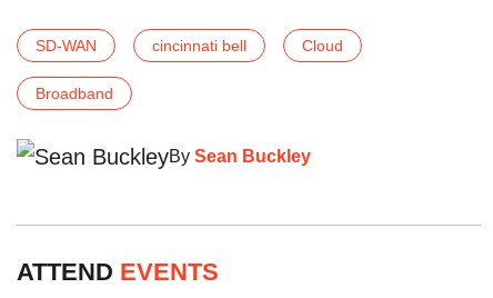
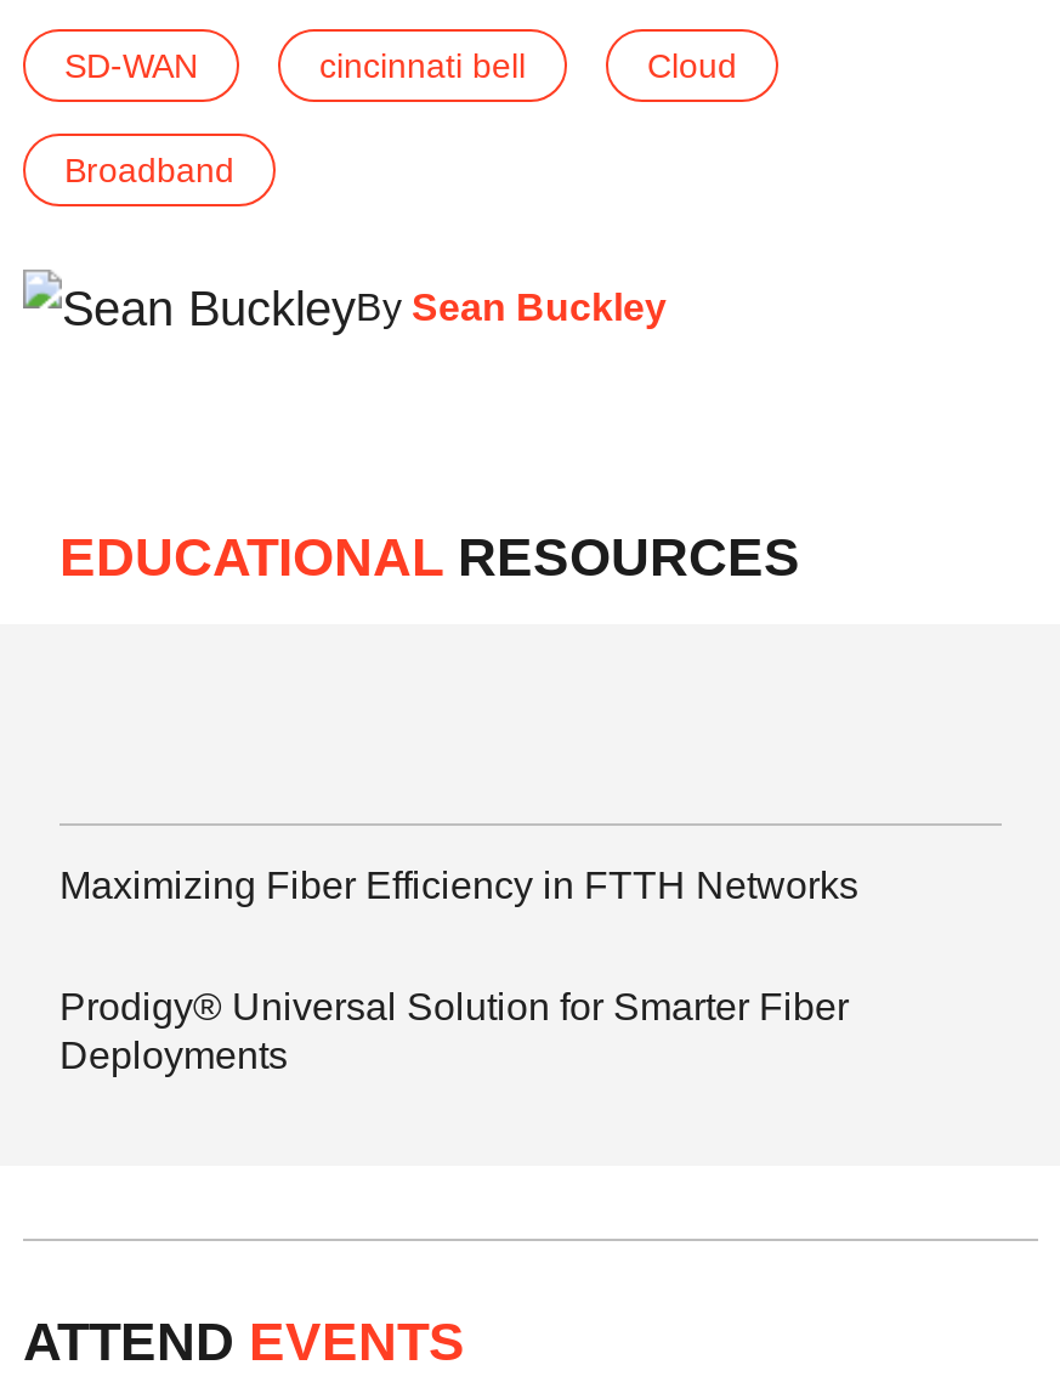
+ EDUCATIONAL RESOURCES

+ Maximizing Fiber Efficiency in FTTH Networks
+ Prodigy® Universal Solution for Smarter Fiber
+ Deployments
